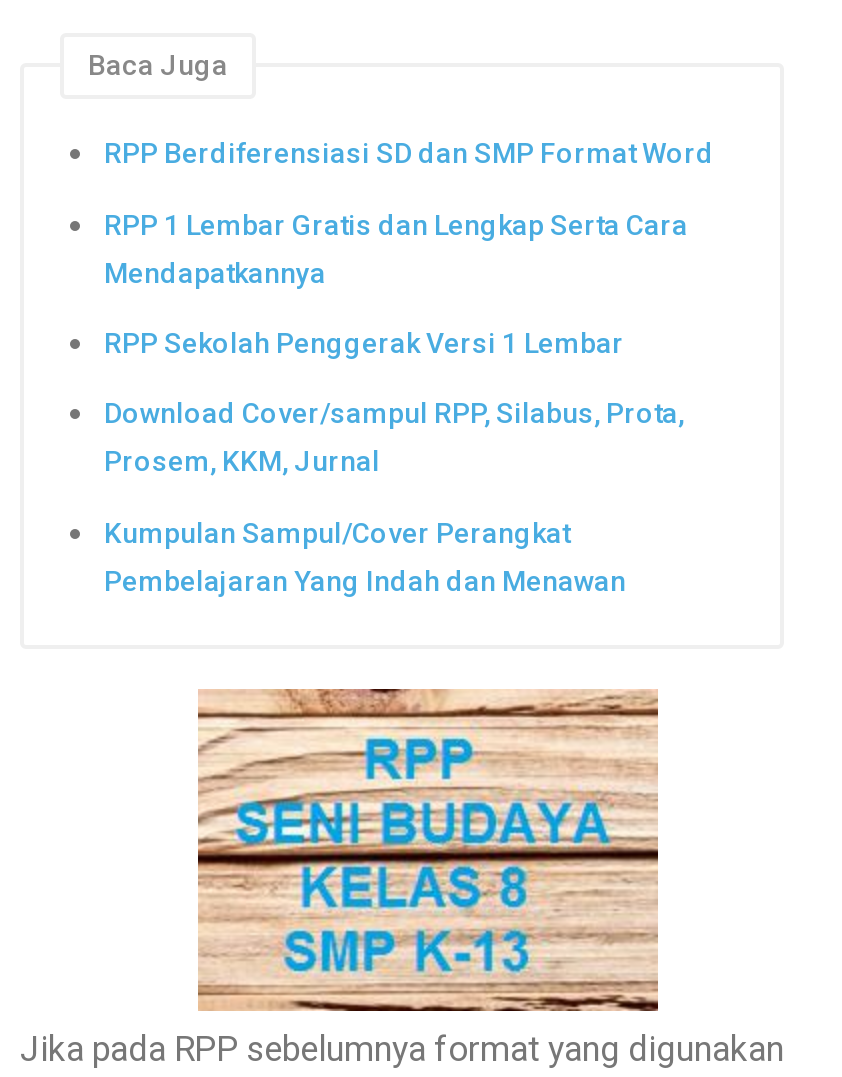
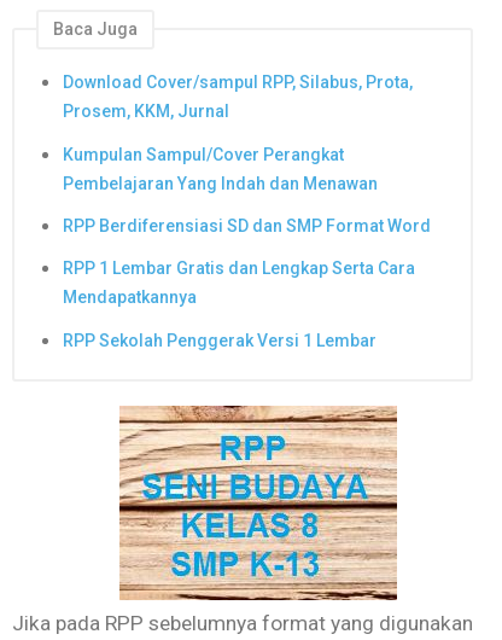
moved down: RPP Berdiferensiasi SD dan SMP Format Word | RPP 1 Lembar Gratis dan Lengkap Serta Cara | Mendapatkannya | RPP Sekolah Penggerak Versi 1 Lembar

moved up: Download Cover/sampul RPP, Silabus, Prota, | Prosem, KKM, Jurnal | Kumpulan Sampul/Cover Perangkat | Pembelajaran Yang Indah dan Menawan
